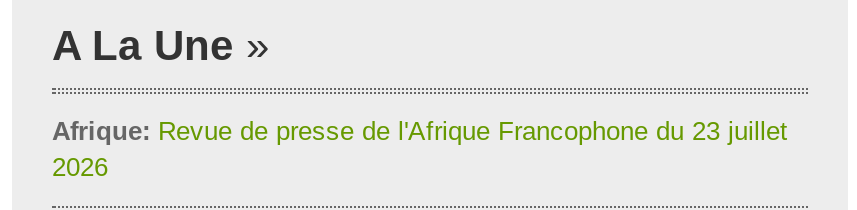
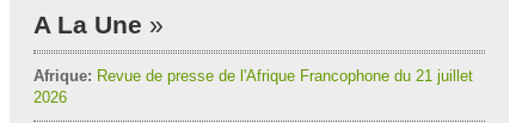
- Afrique: Revue de presse de l'Afrique Francophone du 23 juillet
+ Afrique: Revue de presse de l'Afrique Francophone du 21 juillet
